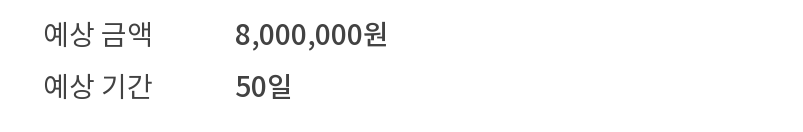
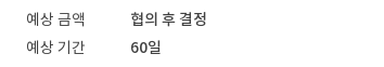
- 8,000,000원
+ 협의 후 결정

- 50일
+ 60일
